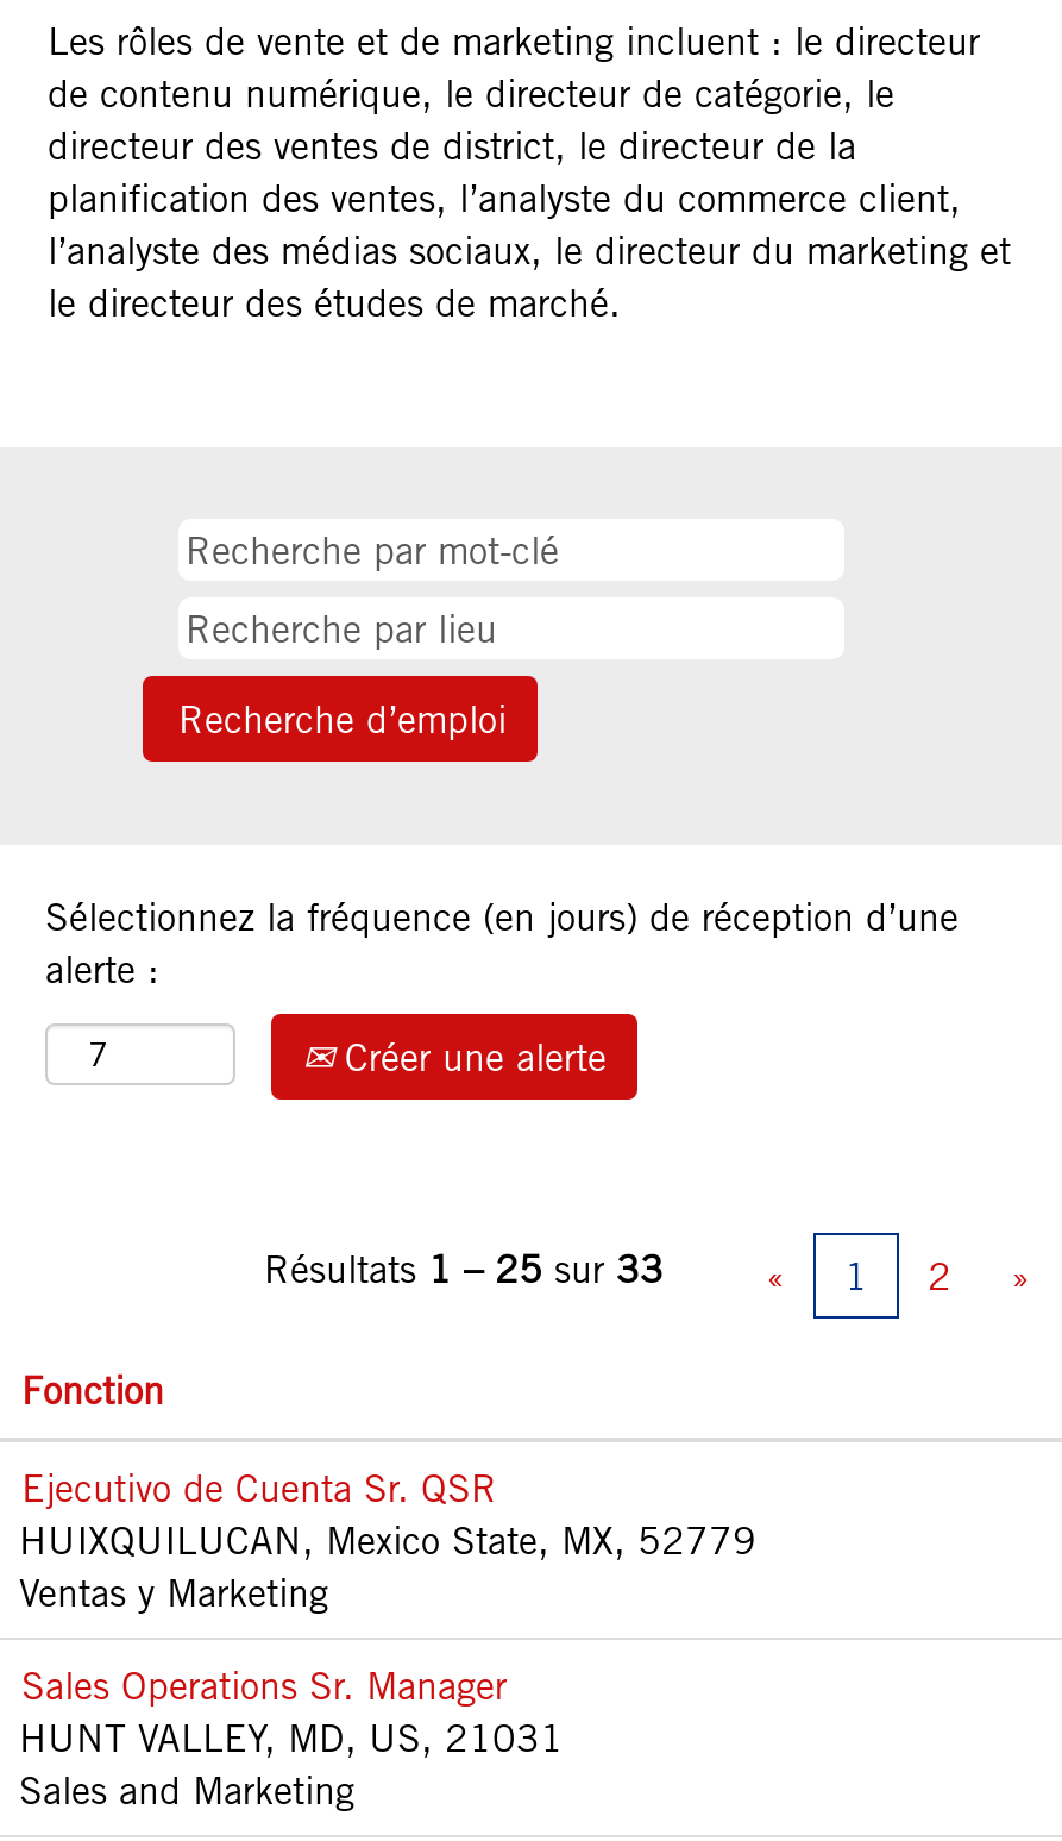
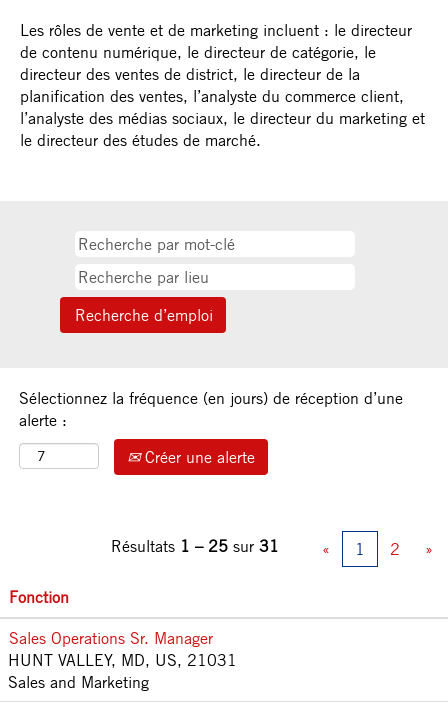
- Résultats 1 – 25 sur 33
+ Résultats 1 – 25 sur 31

- Ejecutivo de Cuenta Sr. QSR
- HUIXQUILUCAN, Mexico State, MX, 52779
- Ventas y Marketing
